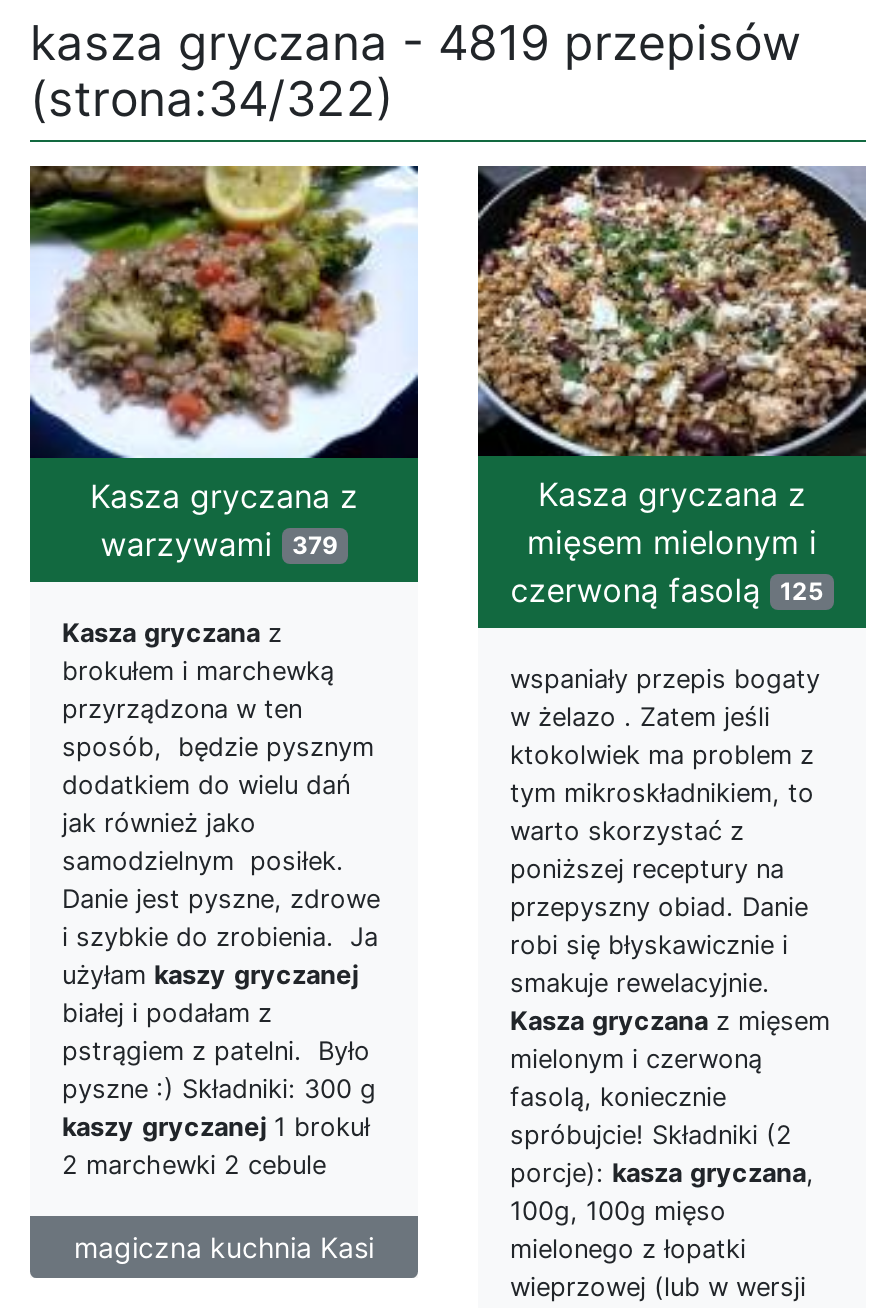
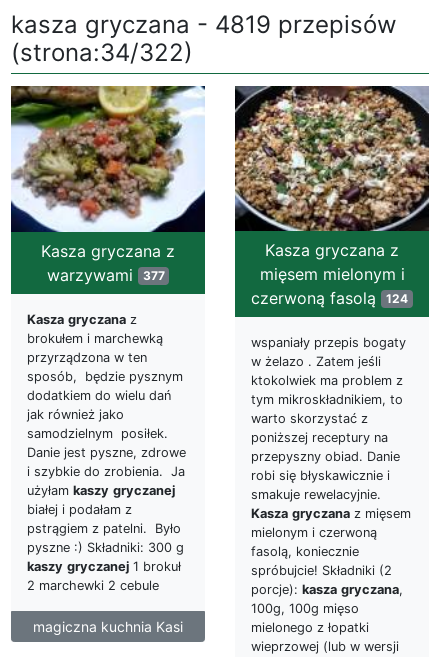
- warzywami 379
+ warzywami 377

- czerwoną fasolą 125
+ czerwoną fasolą 124
